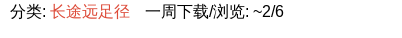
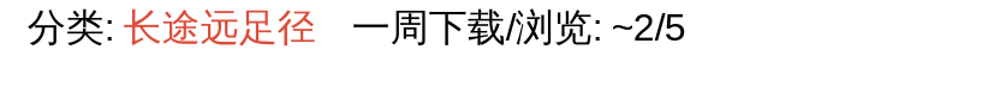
- 一周下载/浏览: ~2/6
+ 一周下载/浏览: ~2/5
